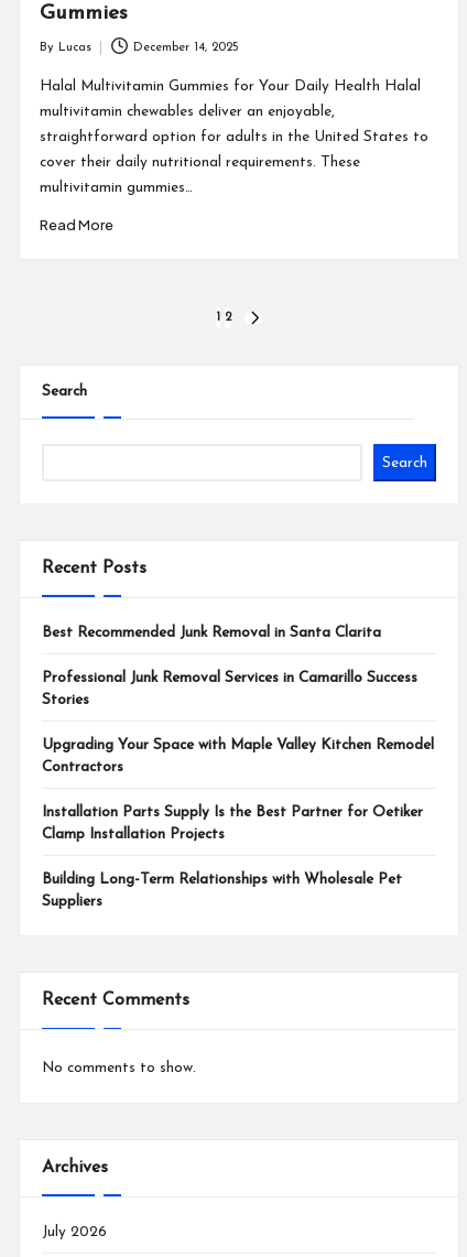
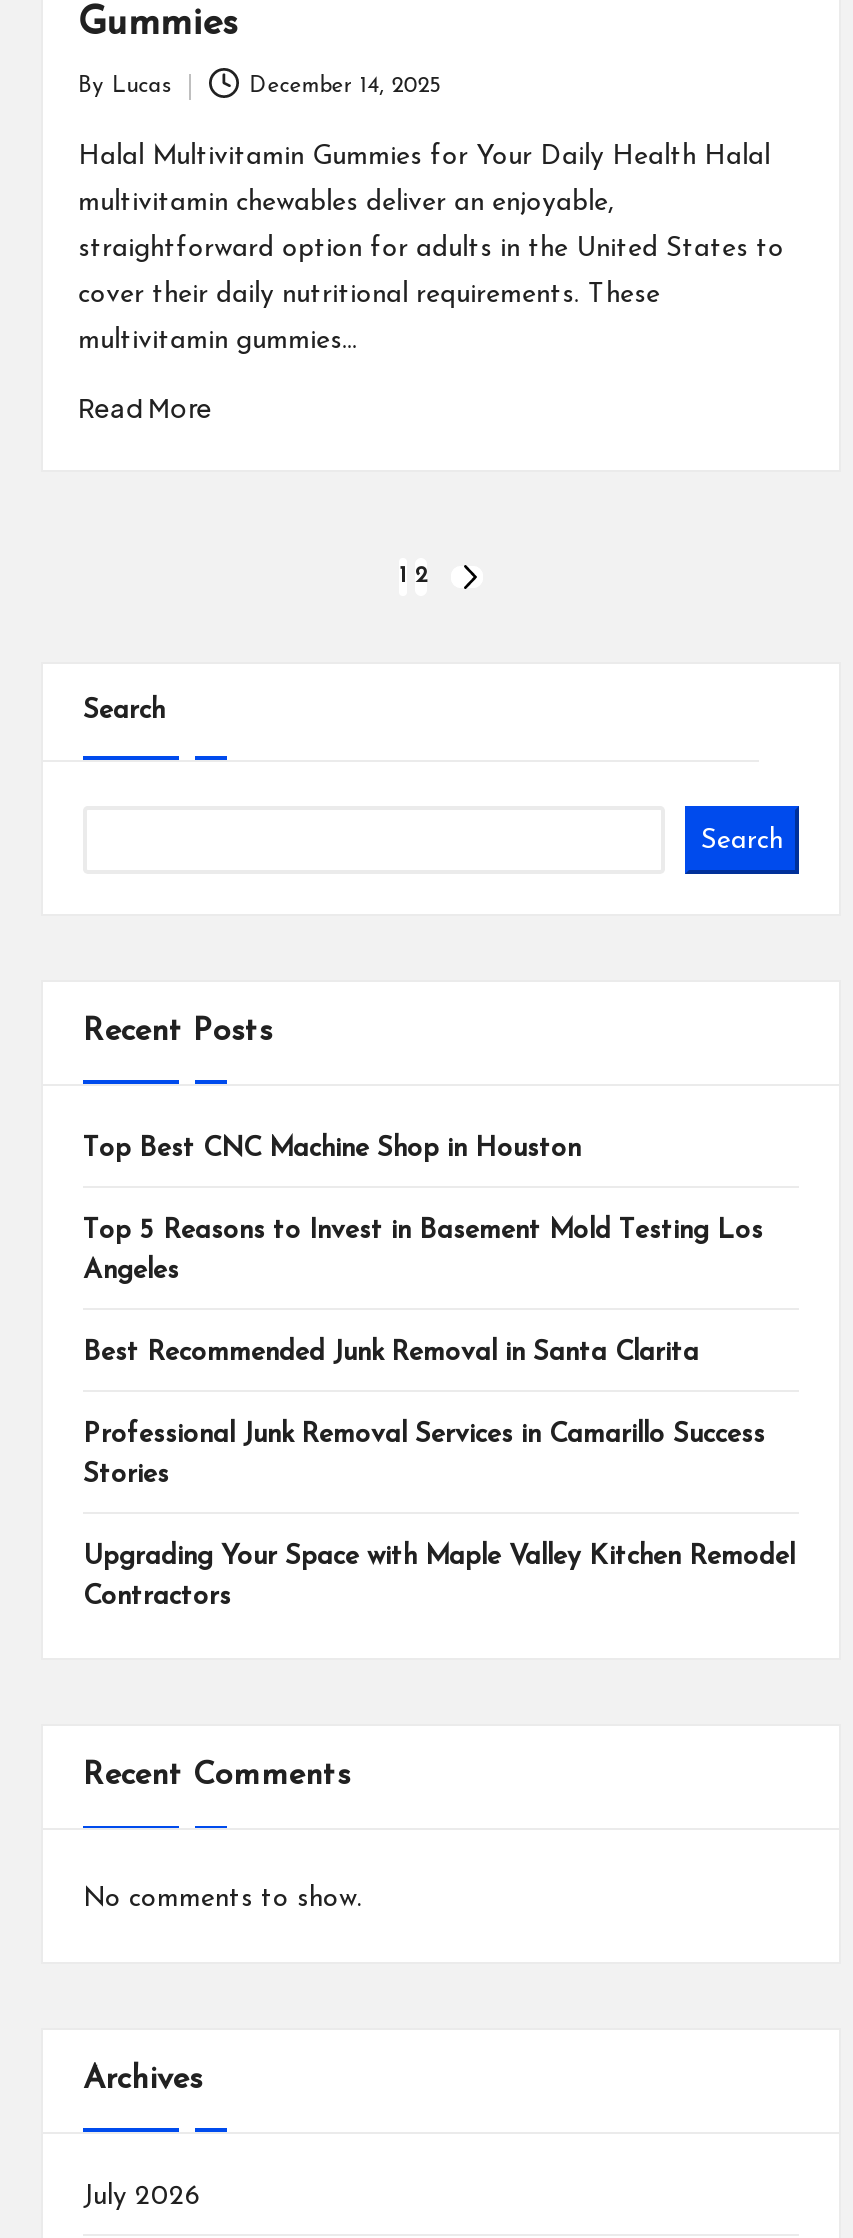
+ Top Best CNC Machine Shop in Houston
+ Top 5 Reasons to Invest in Basement Mold Testing Los
+ Angeles

moved down: Best Recommended Junk Removal in Santa Clarita | Professional Junk Removal Services in Camarillo Success | Stories | Upgrading Your Space with Maple Valley Kitchen Remodel | Contractors

- Installation Parts Supply Is the Best Partner for Oetiker
- Clamp Installation Projects
- Building Long-Term Relationships with Wholesale Pet
- Suppliers
